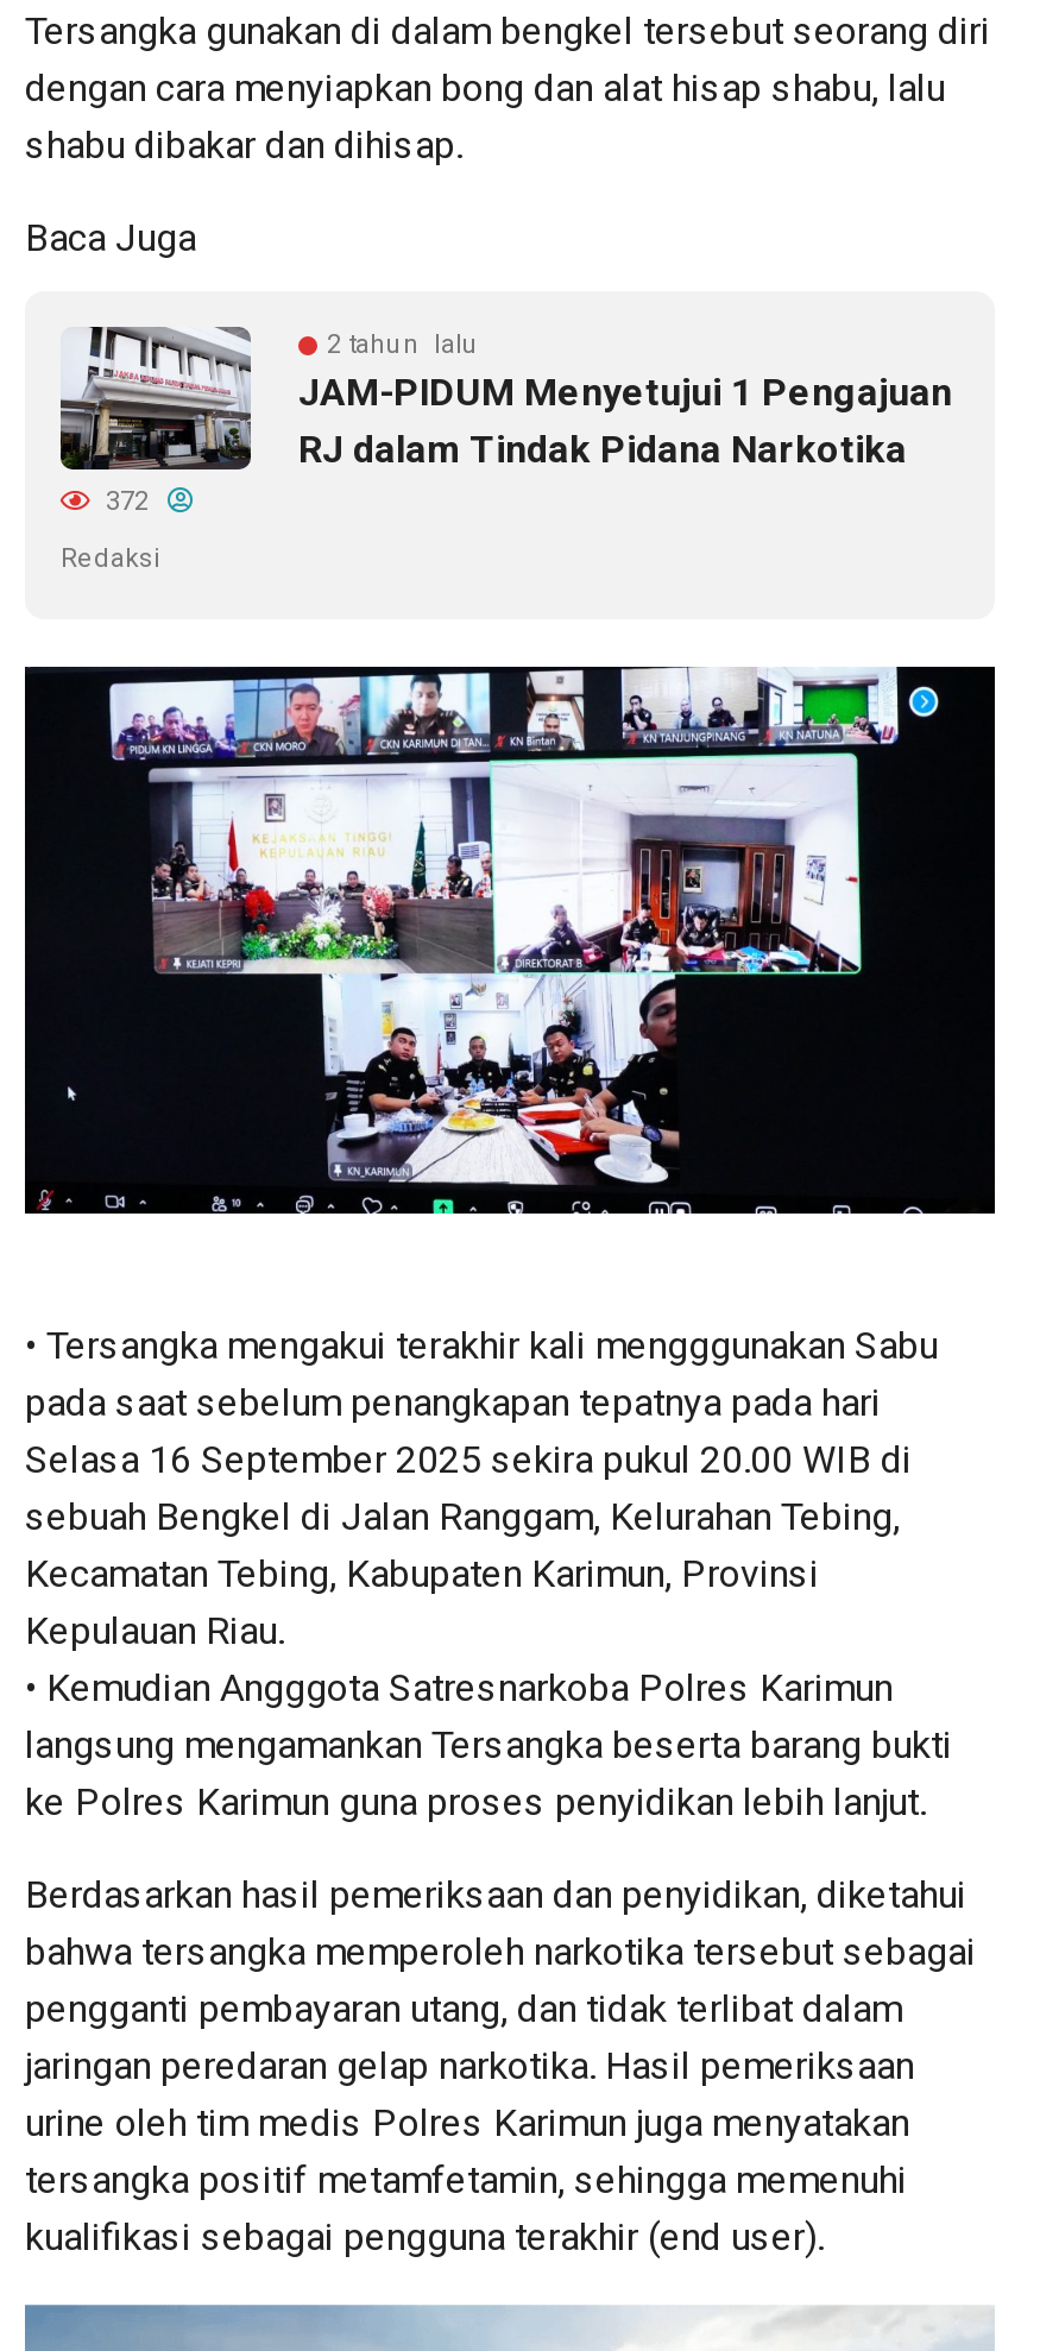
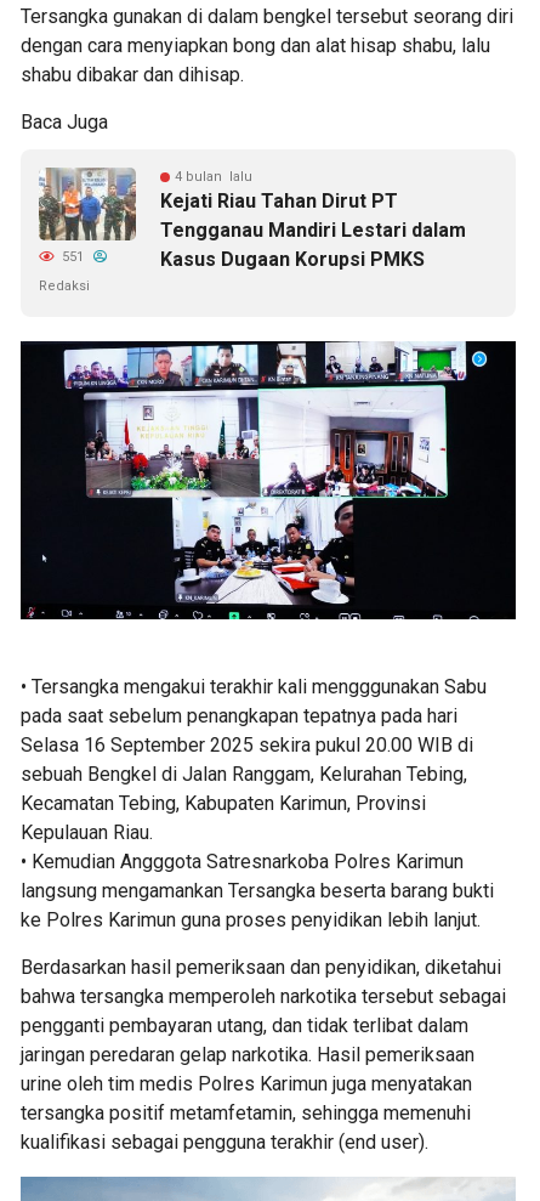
- [image]
- 2 tahun lalu
- JAM-PIDUM Menyetujui 1 Pengajuan
- RJ dalam Tindak Pidana Narkotika
- 372
+ [image]
+ 4 bulan lalu
+ Kejati Riau Tahan Dirut PT
+ Tengganau Mandiri Lestari dalam
+ Kasus Dugaan Korupsi PMKS
+ 551
